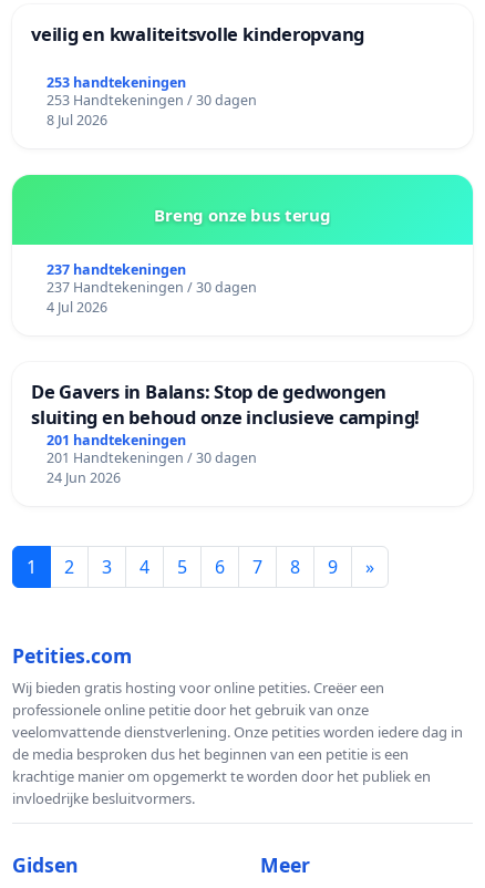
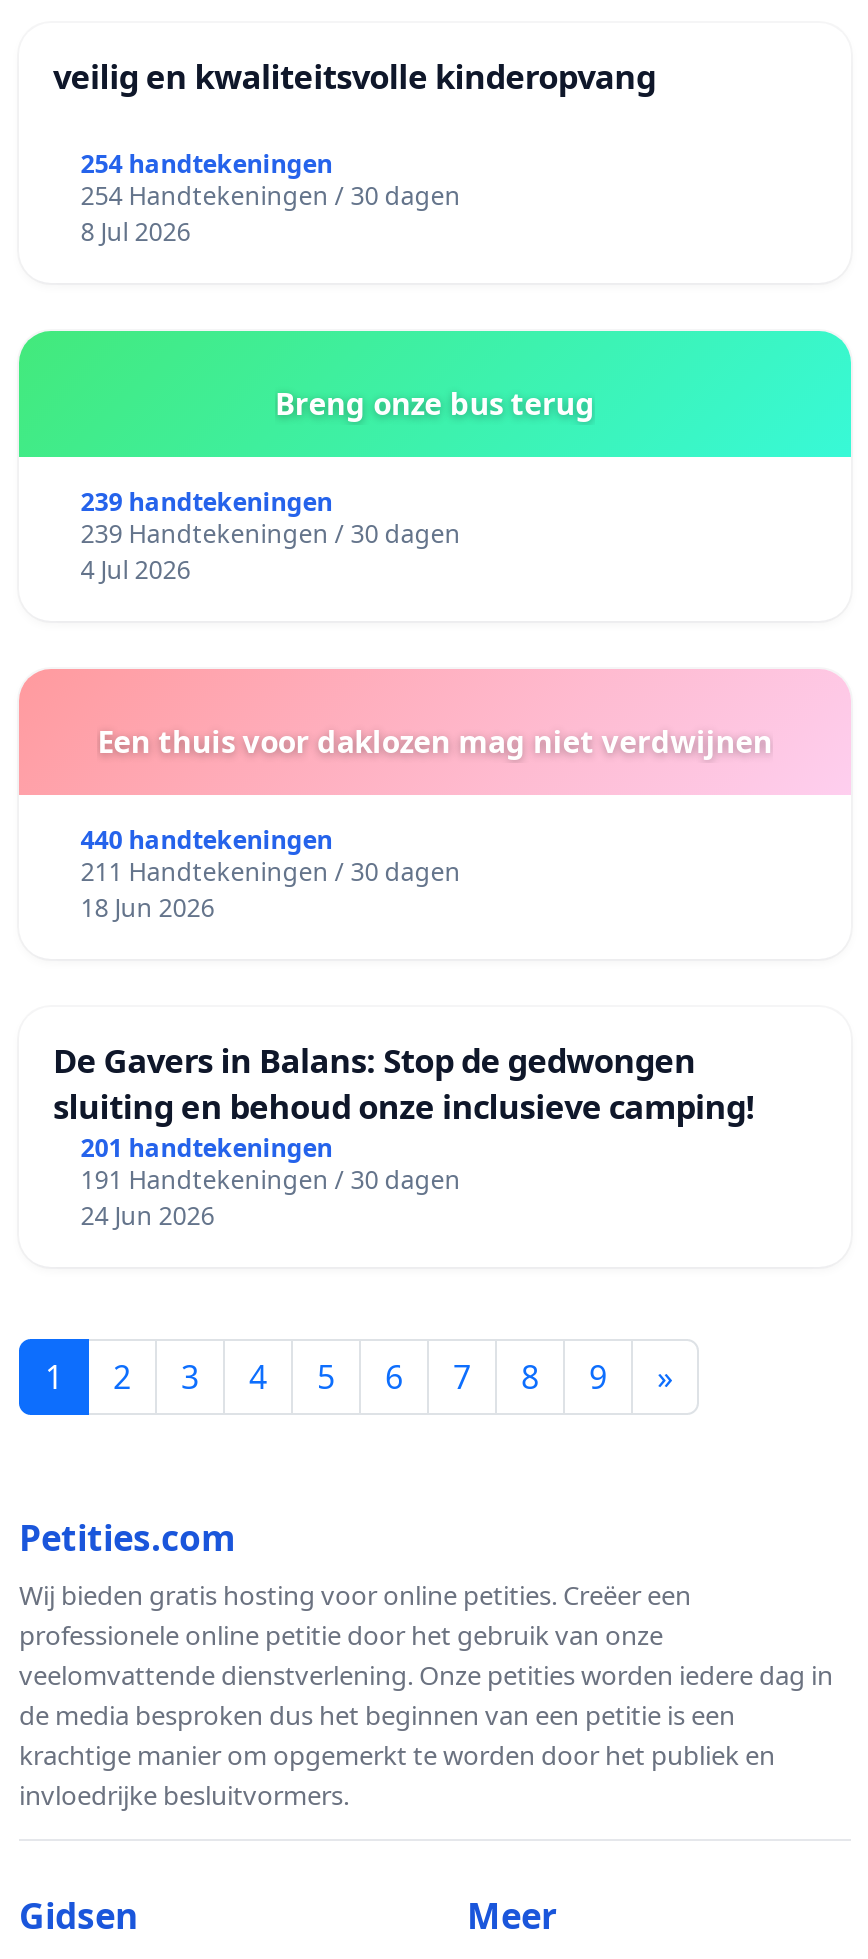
- 253 handtekeningen
+ 254 handtekeningen

- 253 Handtekeningen / 30 dagen
+ 254 Handtekeningen / 30 dagen

- 237 handtekeningen
+ 239 handtekeningen

- 237 Handtekeningen / 30 dagen
+ 239 Handtekeningen / 30 dagen

+ Een thuis voor daklozen mag niet verdwijnen
+ 440 handtekeningen
+ 211 Handtekeningen / 30 dagen
+ 18 Jun 2026

- 201 Handtekeningen / 30 dagen
+ 191 Handtekeningen / 30 dagen
